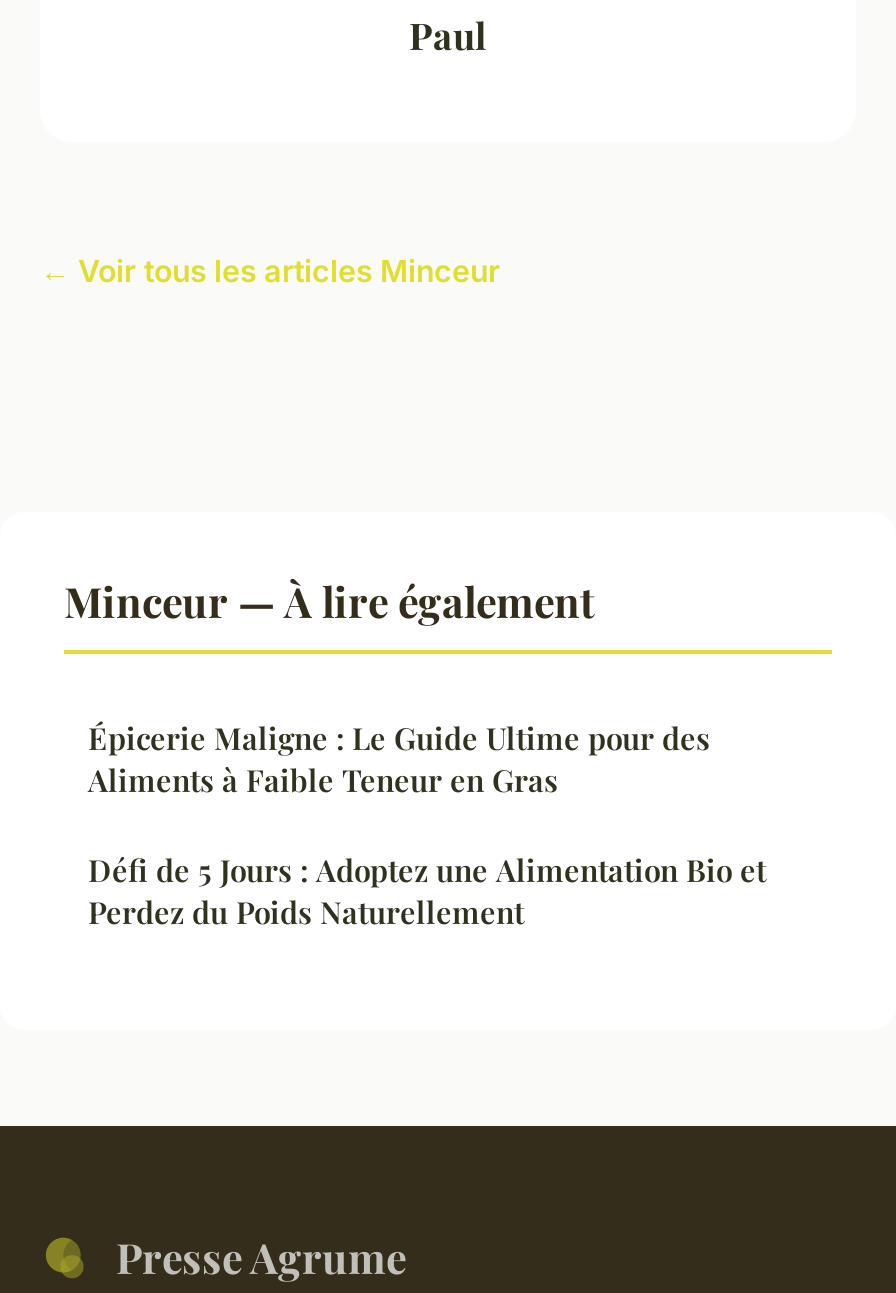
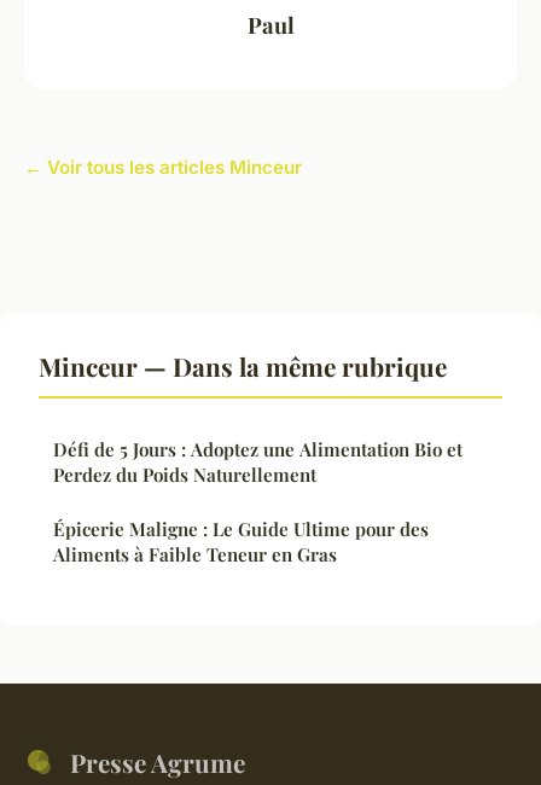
- Minceur — À lire également
+ Minceur — Dans la même rubrique

moved down: Épicerie Maligne : Le Guide Ultime pour des | Aliments à Faible Teneur en Gras

moved up: Défi de 5 Jours : Adoptez une Alimentation Bio et | Perdez du Poids Naturellement
